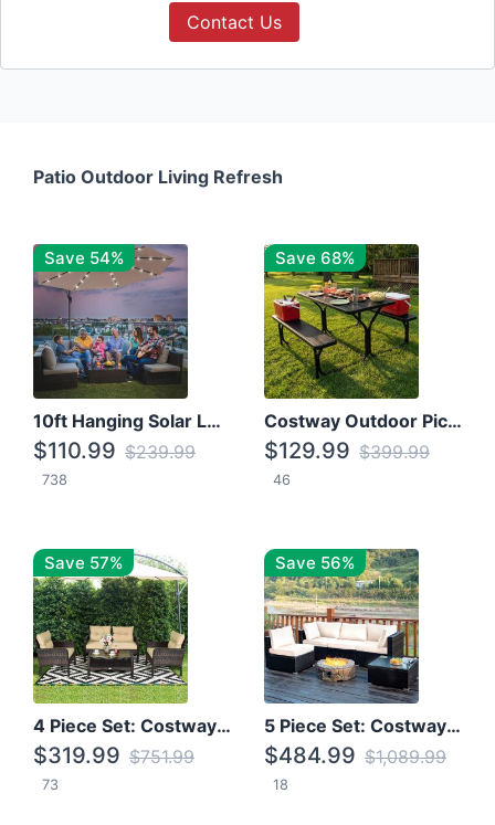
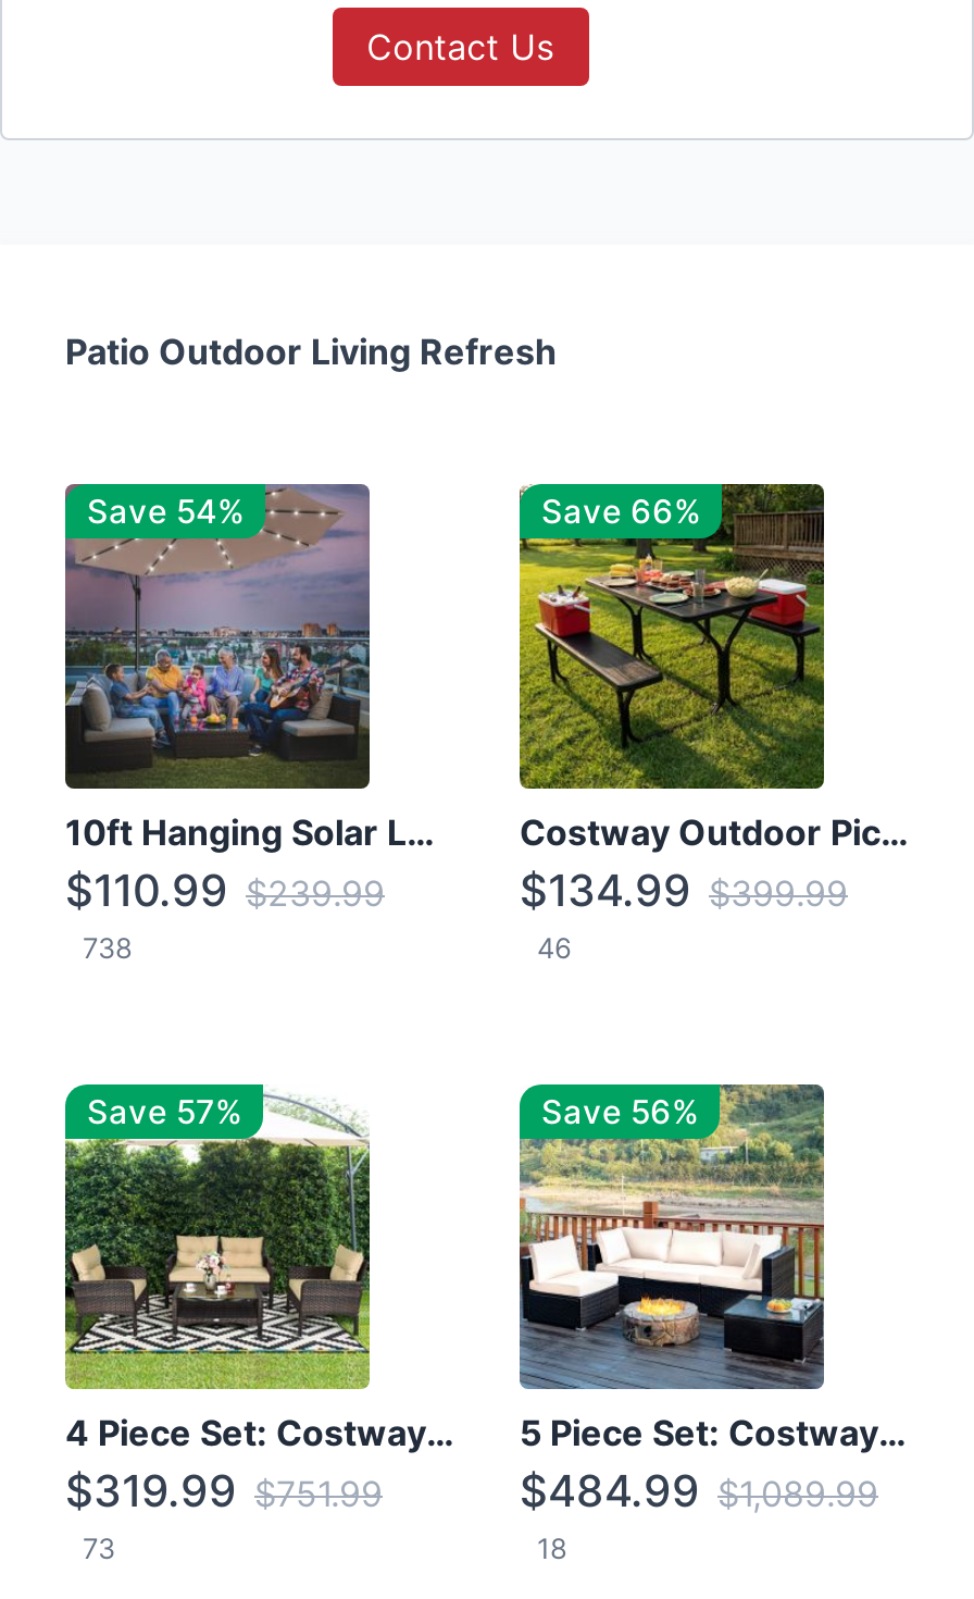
- Save 68%
+ Save 66%

- $129.99 $399.99
+ $134.99 $399.99
